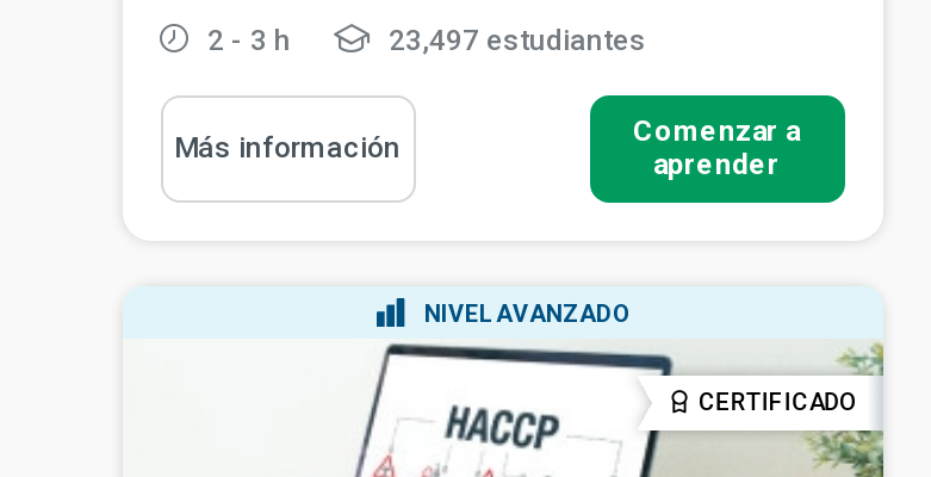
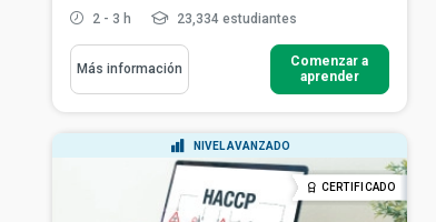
- 23,497 estudiantes
+ 23,334 estudiantes
